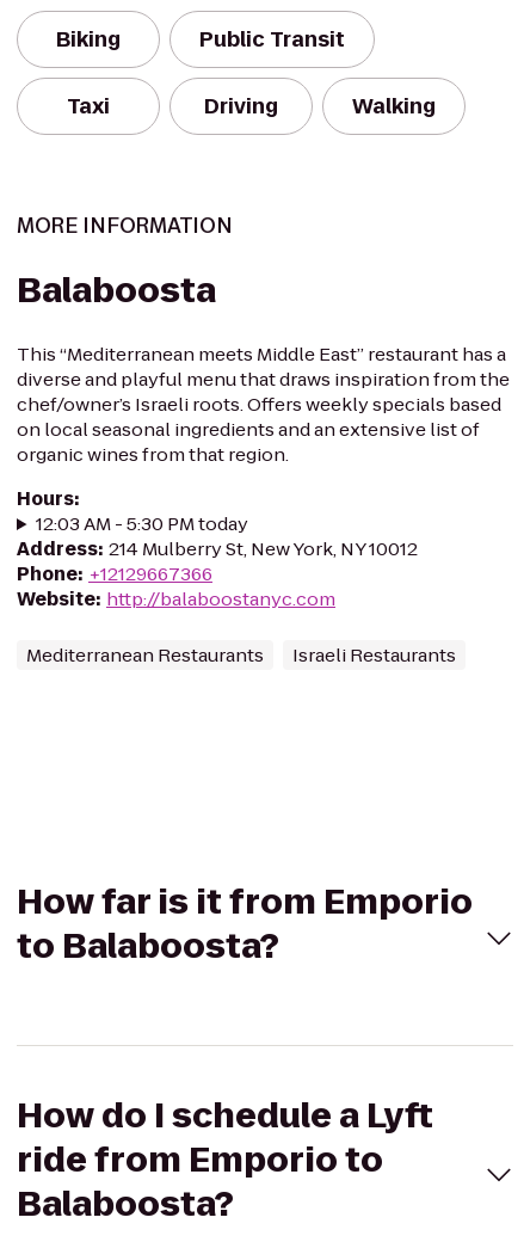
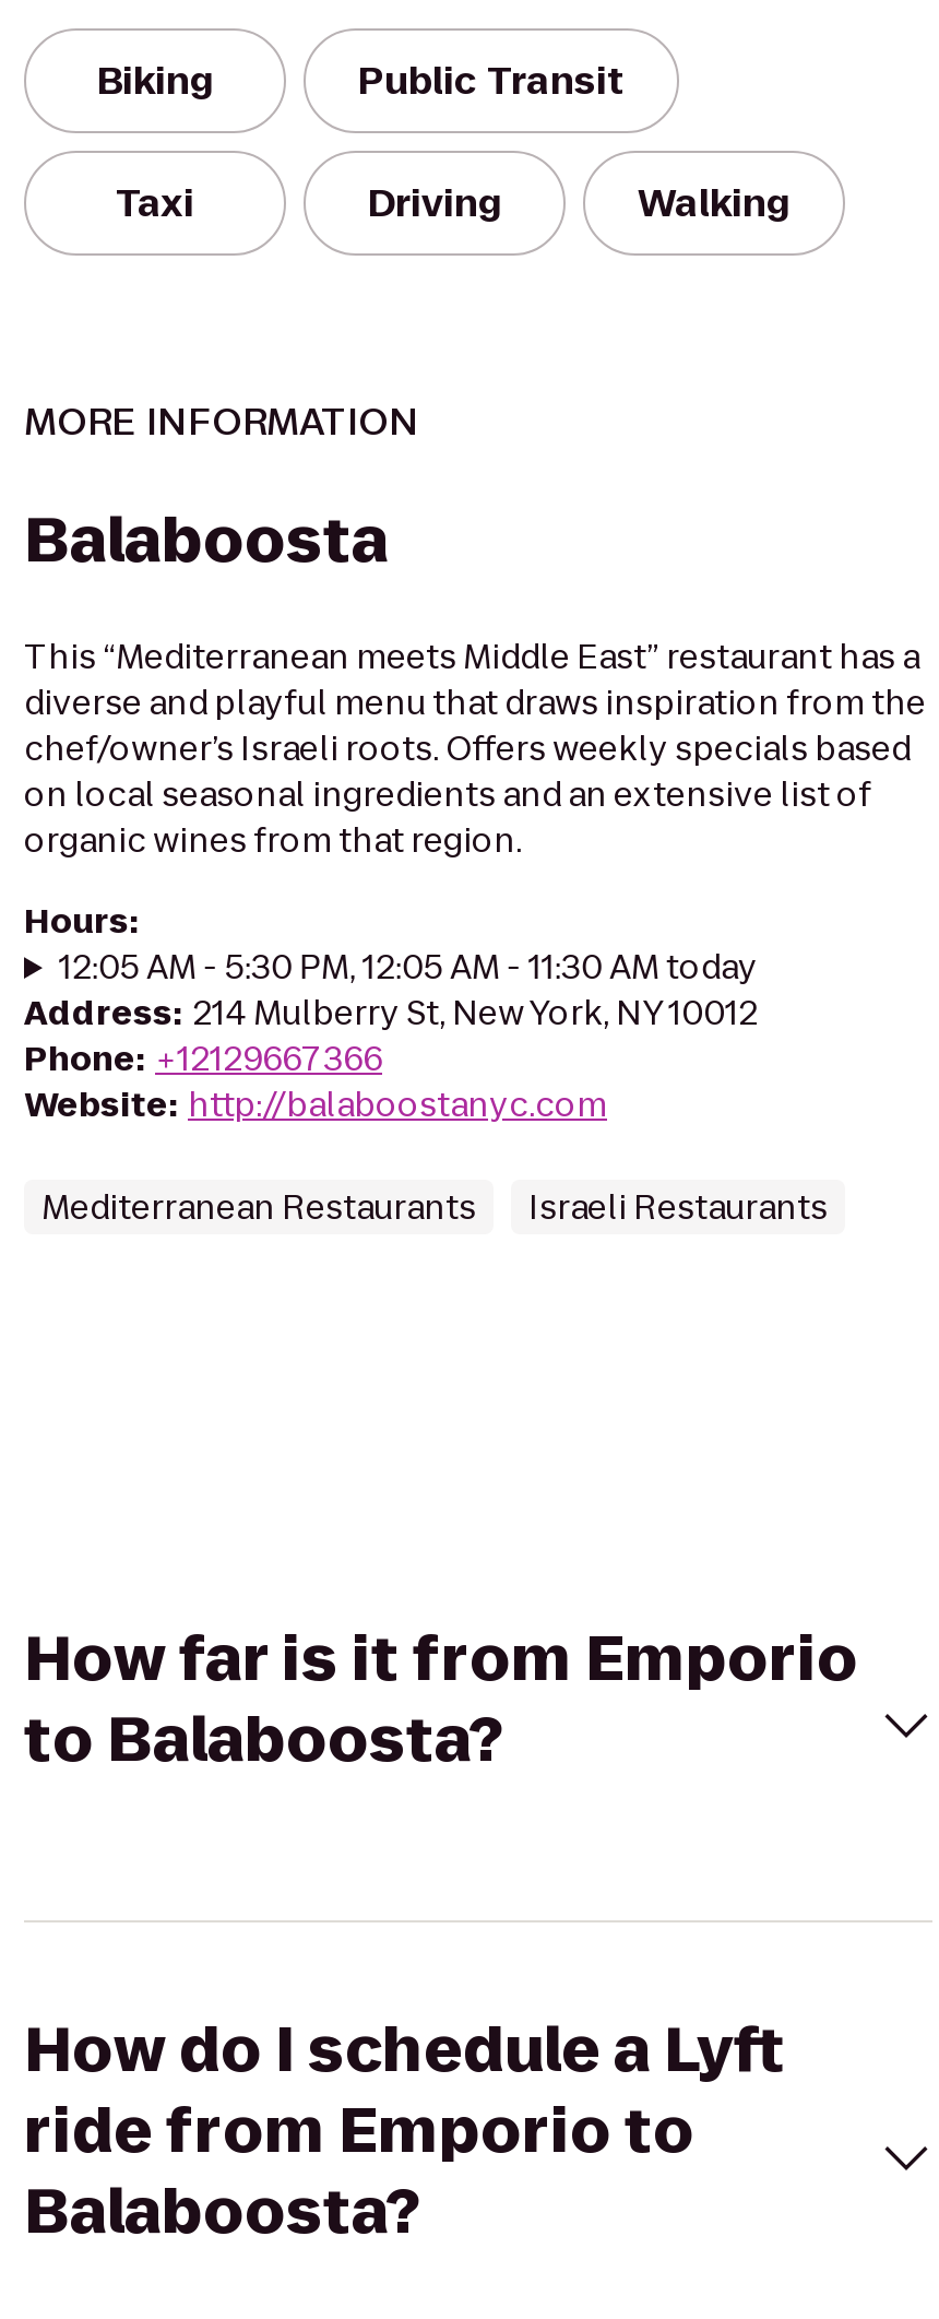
- 12:03 AM - 5:30 PM today
+ 12:05 AM - 5:30 PM, 12:05 AM - 11:30 AM today
